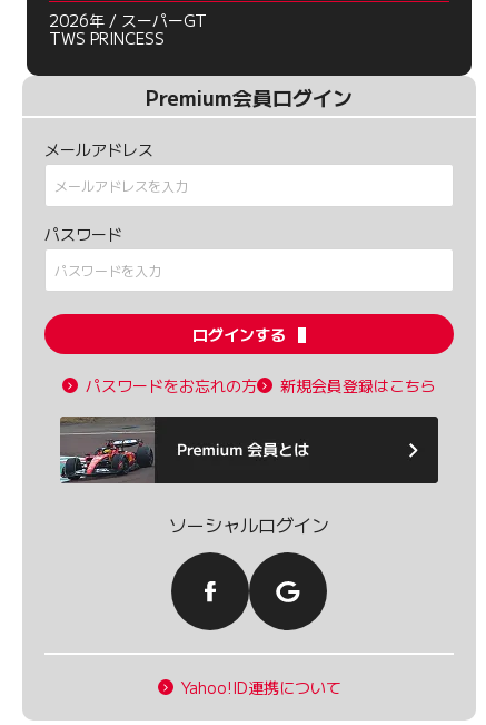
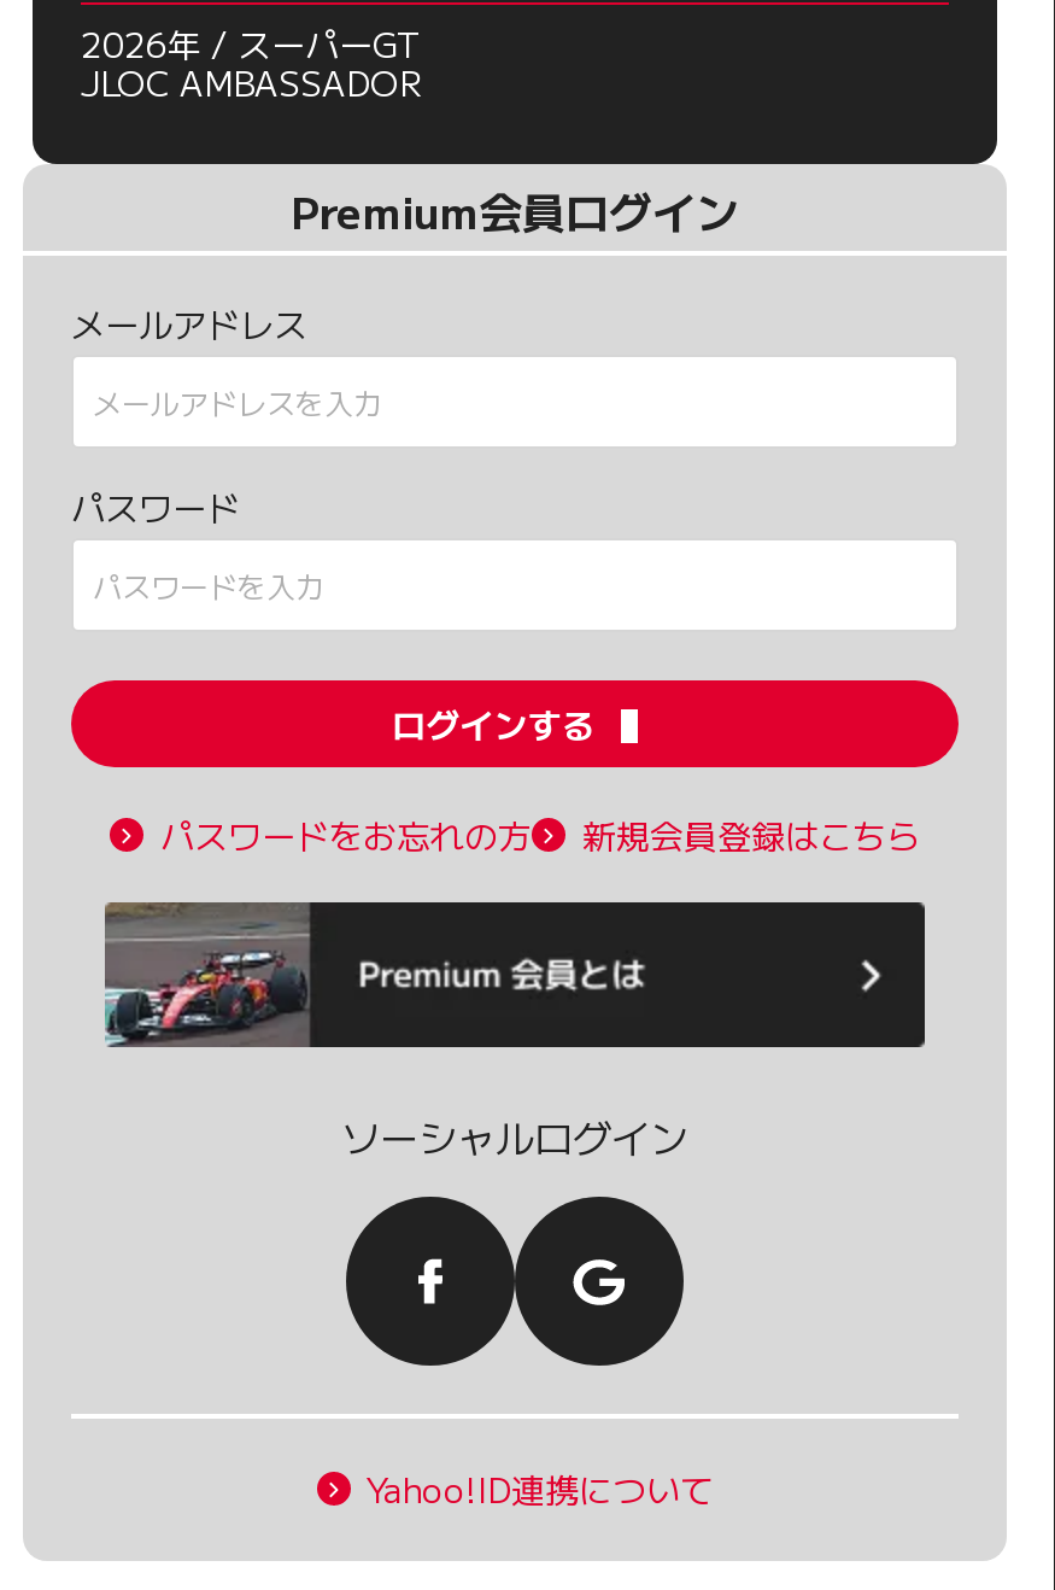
- TWS PRINCESS
+ JLOC AMBASSADOR
